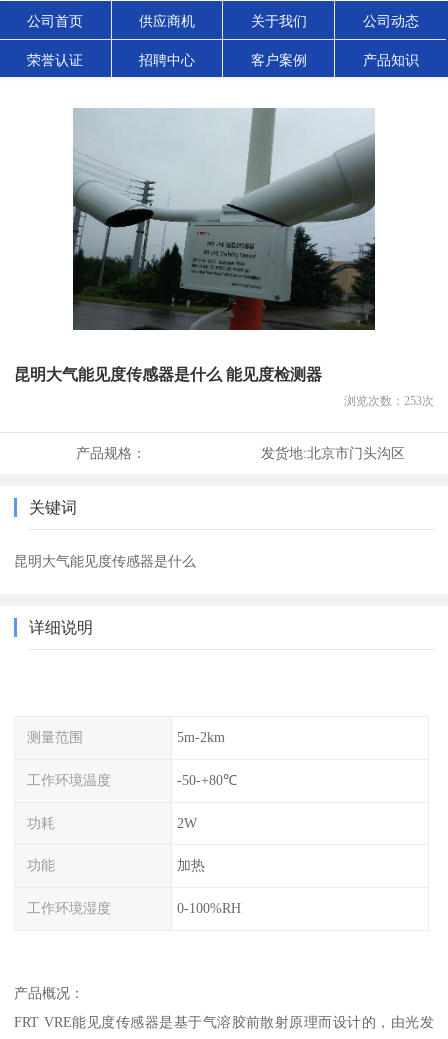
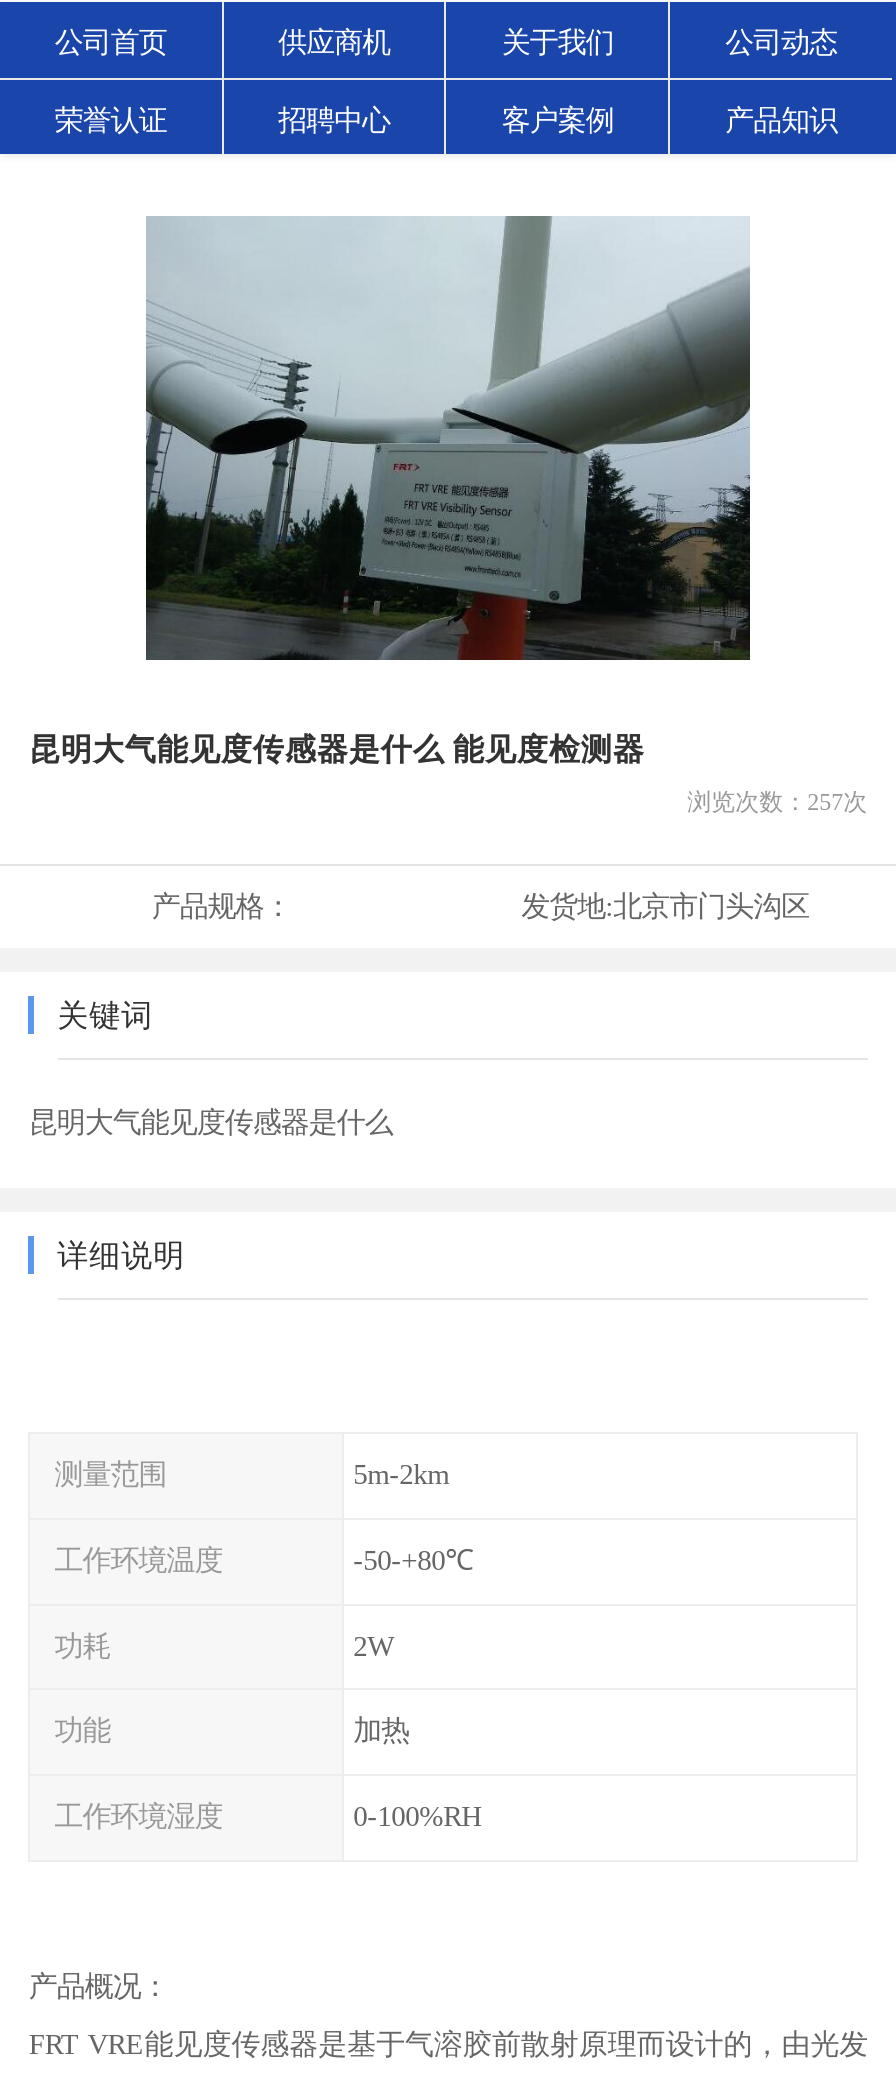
- 浏览次数：253次
+ 浏览次数：257次
